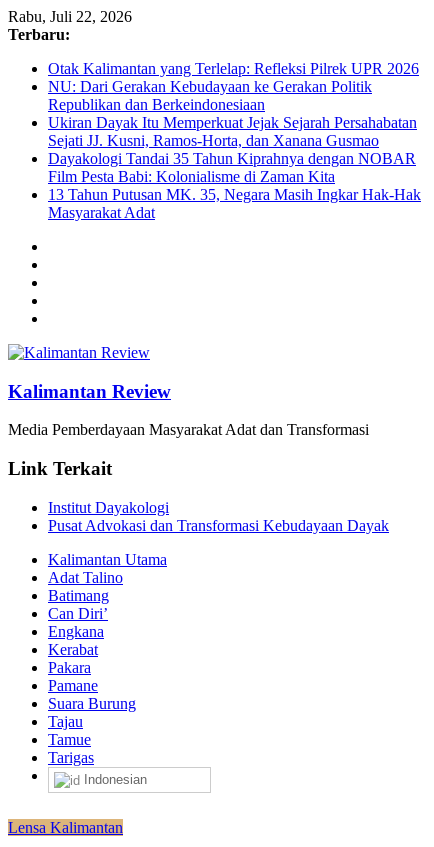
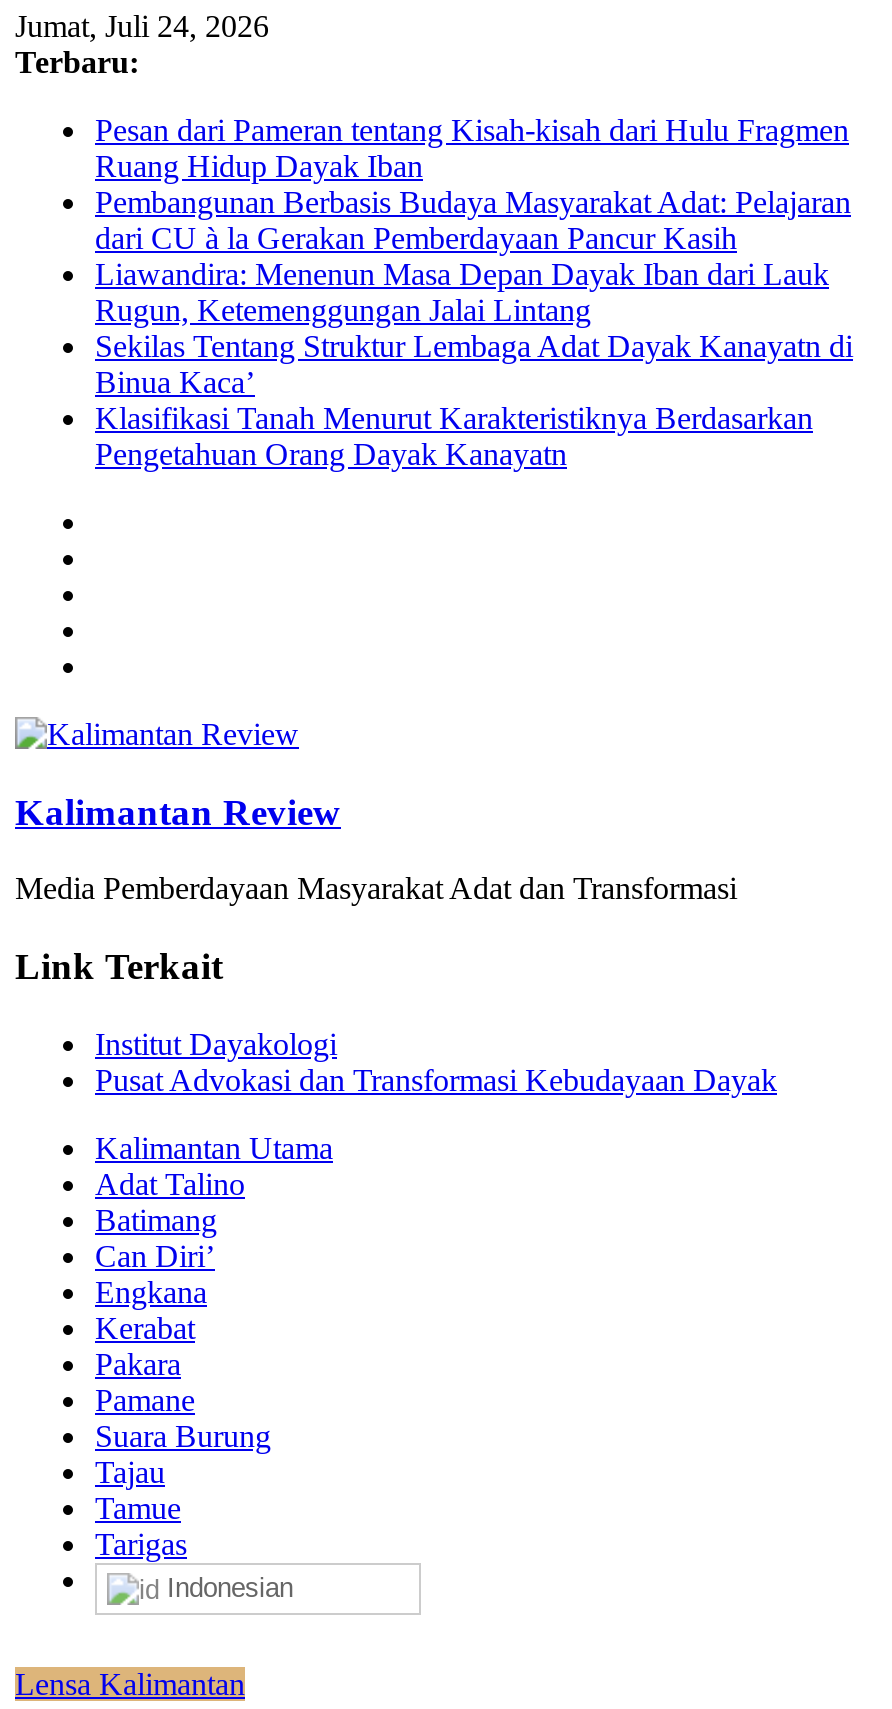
- Rabu, Juli 22, 2026
+ Jumat, Juli 24, 2026

- Otak Kalimantan yang Terlelap: Refleksi Pilrek UPR 2026
- NU: Dari Gerakan Kebudayaan ke Gerakan Politik
- Republikan dan Berkeindonesiaan
- Ukiran Dayak Itu Memperkuat Jejak Sejarah Persahabatan
- Sejati JJ. Kusni, Ramos-Horta, dan Xanana Gusmao
- Dayakologi Tandai 35 Tahun Kiprahnya dengan NOBAR
- Film Pesta Babi: Kolonialisme di Zaman Kita
- 13 Tahun Putusan MK. 35, Negara Masih Ingkar Hak-Hak
- Masyarakat Adat
+ Pesan dari Pameran tentang Kisah-kisah dari Hulu Fragmen
+ Ruang Hidup Dayak Iban
+ Pembangunan Berbasis Budaya Masyarakat Adat: Pelajaran
+ dari CU à la Gerakan Pemberdayaan Pancur Kasih
+ Liawandira: Menenun Masa Depan Dayak Iban dari Lauk
+ Rugun, Ketemenggungan Jalai Lintang
+ Sekilas Tentang Struktur Lembaga Adat Dayak Kanayatn di
+ Binua Kaca’
+ Klasifikasi Tanah Menurut Karakteristiknya Berdasarkan
+ Pengetahuan Orang Dayak Kanayatn
